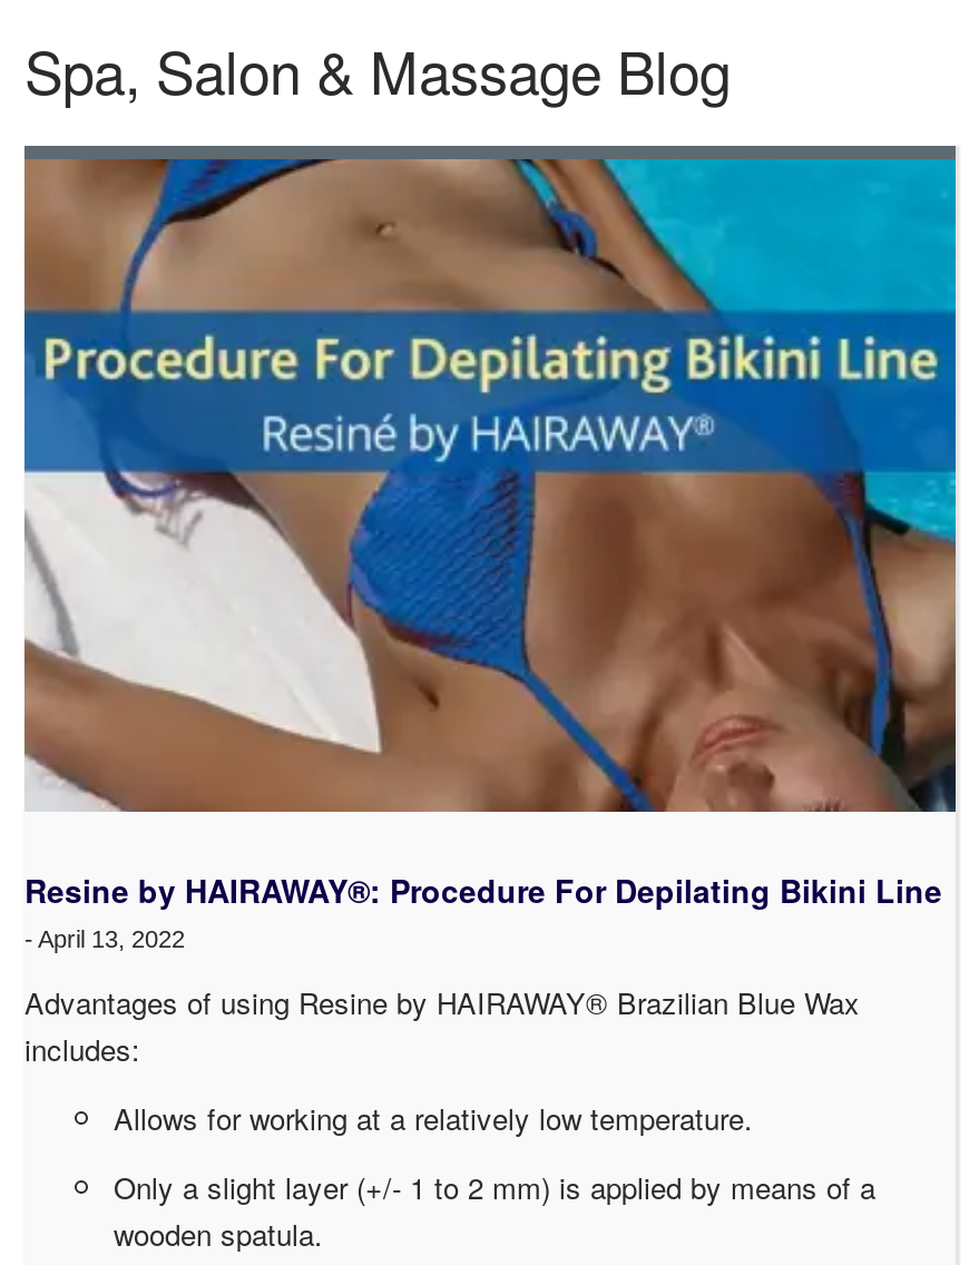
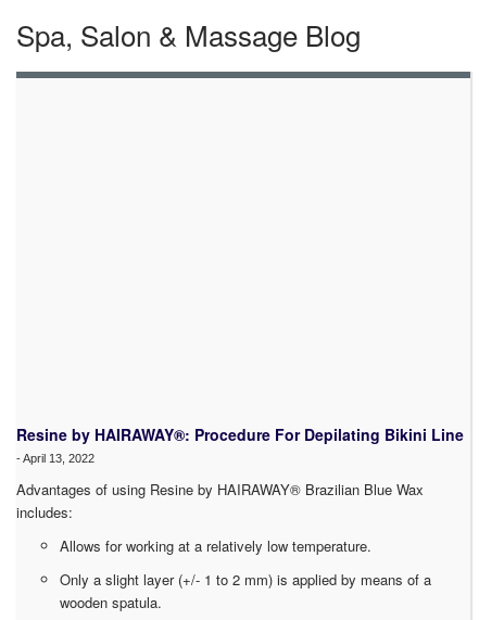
- [image]
